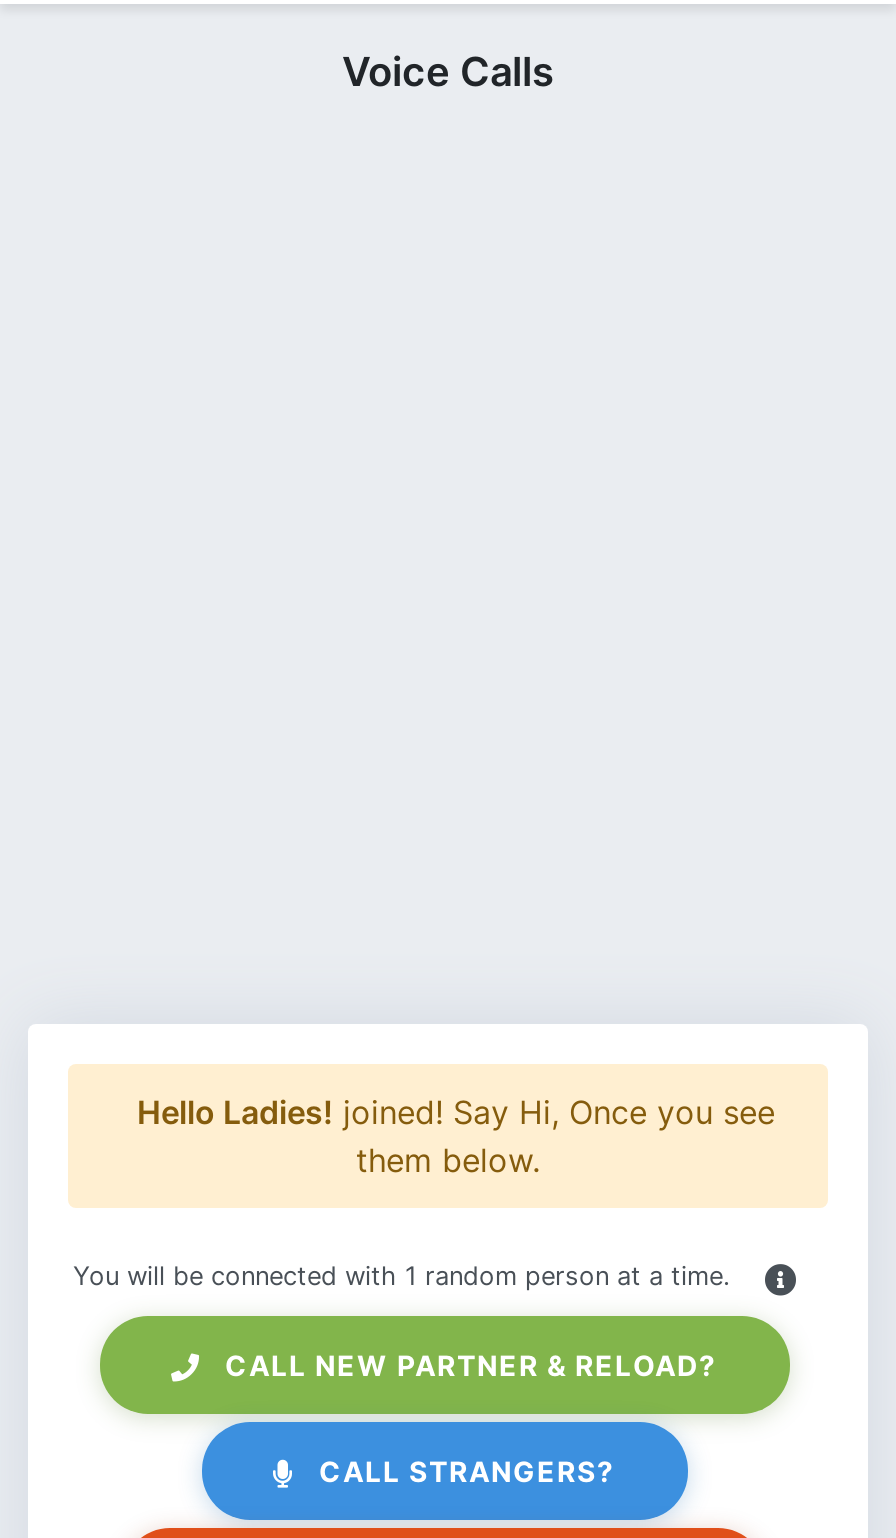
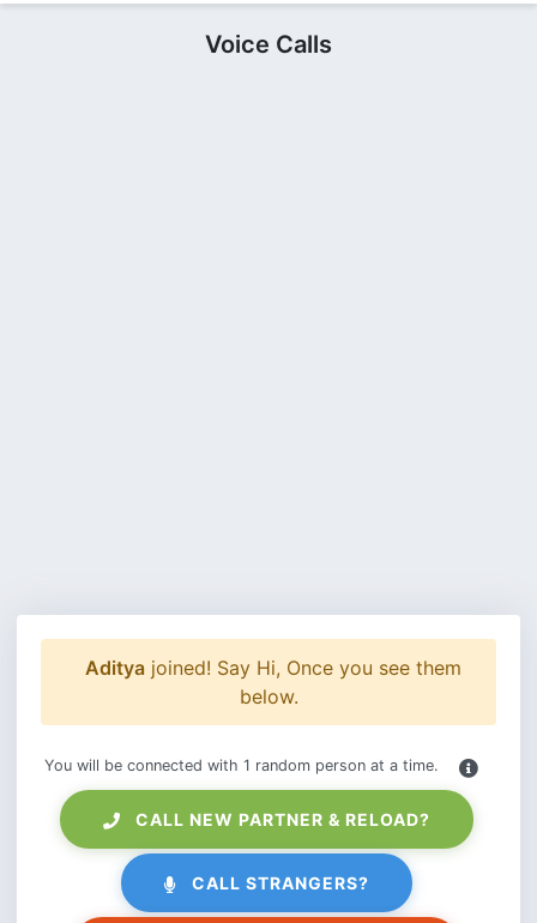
- Hello Ladies! joined! Say Hi, Once you see
- them below.
+ Aditya joined! Say Hi, Once you see them
+ below.
